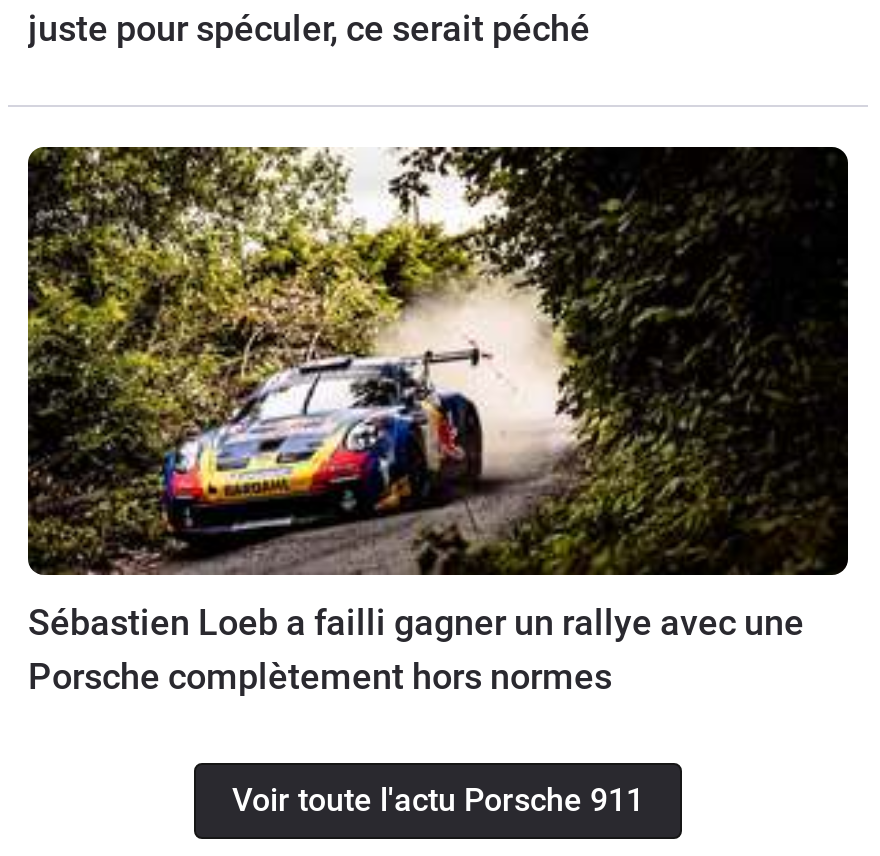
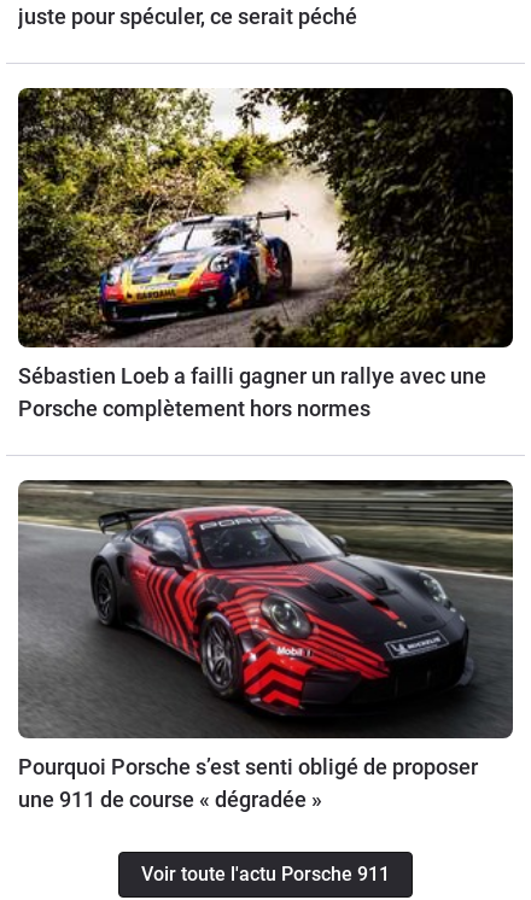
+ [image]
+ Pourquoi Porsche s’est senti obligé de proposer
+ une 911 de course « dégradée »
